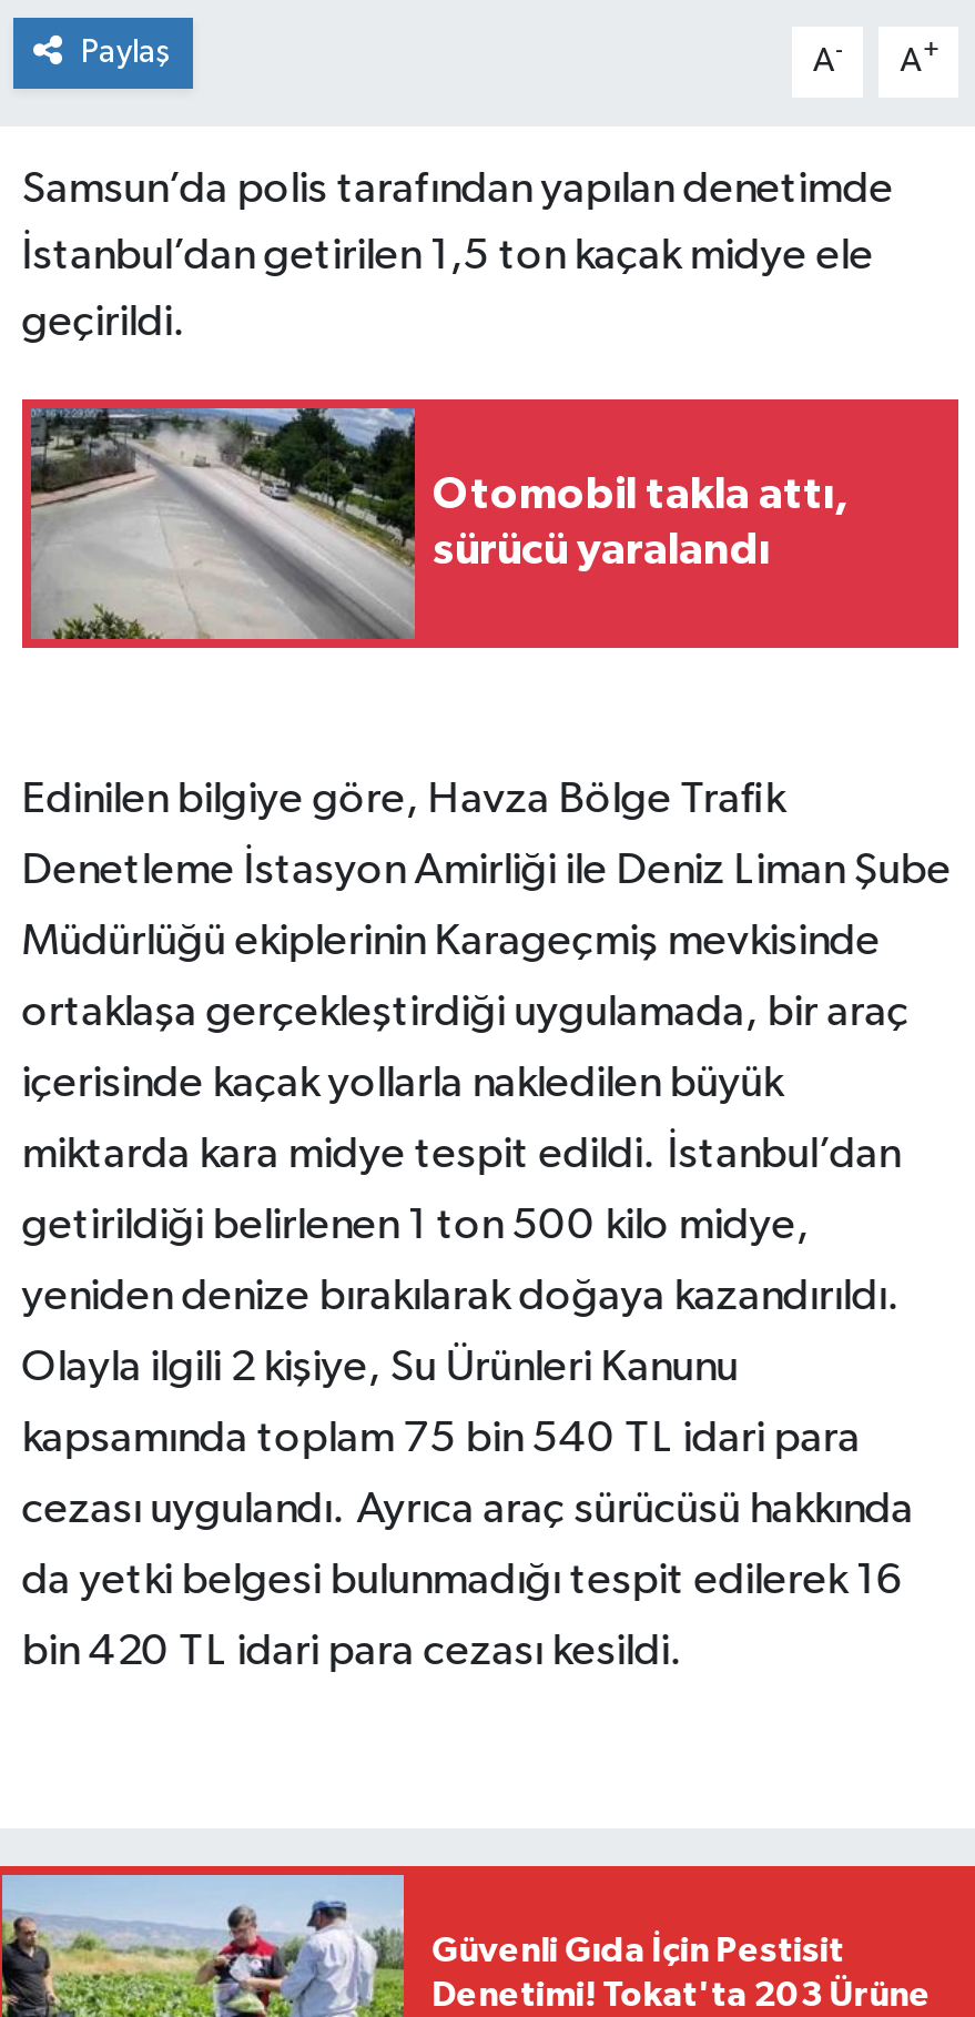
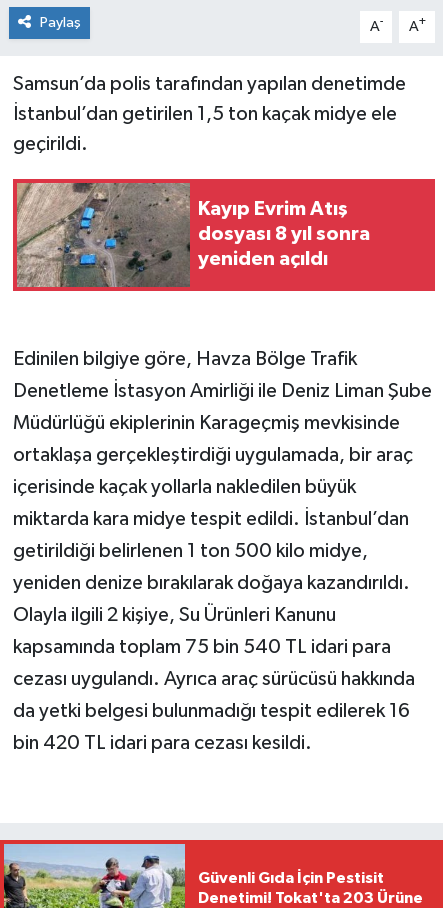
- [image]
- Otomobil takla attı,
- sürücü yaralandı
+ [image]
+ Kayıp Evrim Atış
+ dosyası 8 yıl sonra
+ yeniden açıldı
